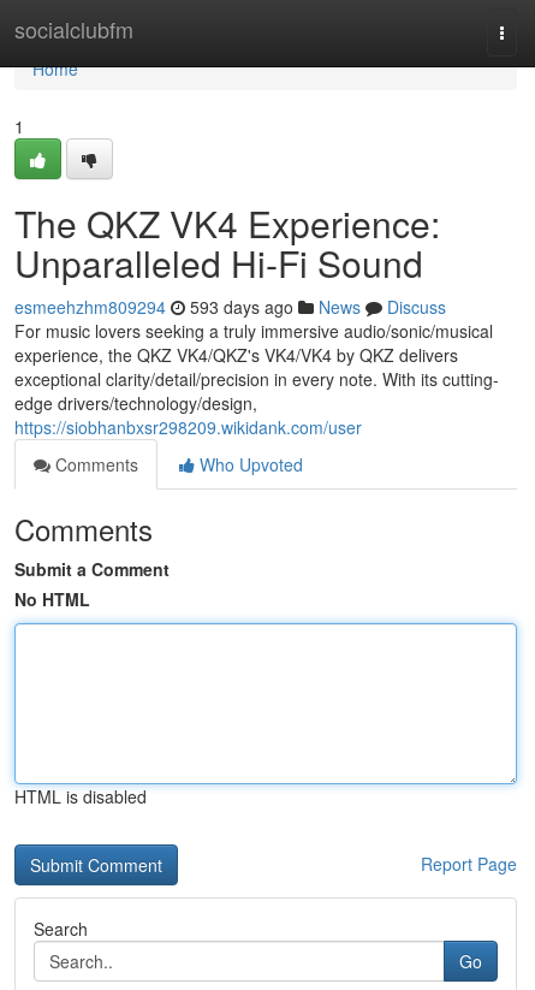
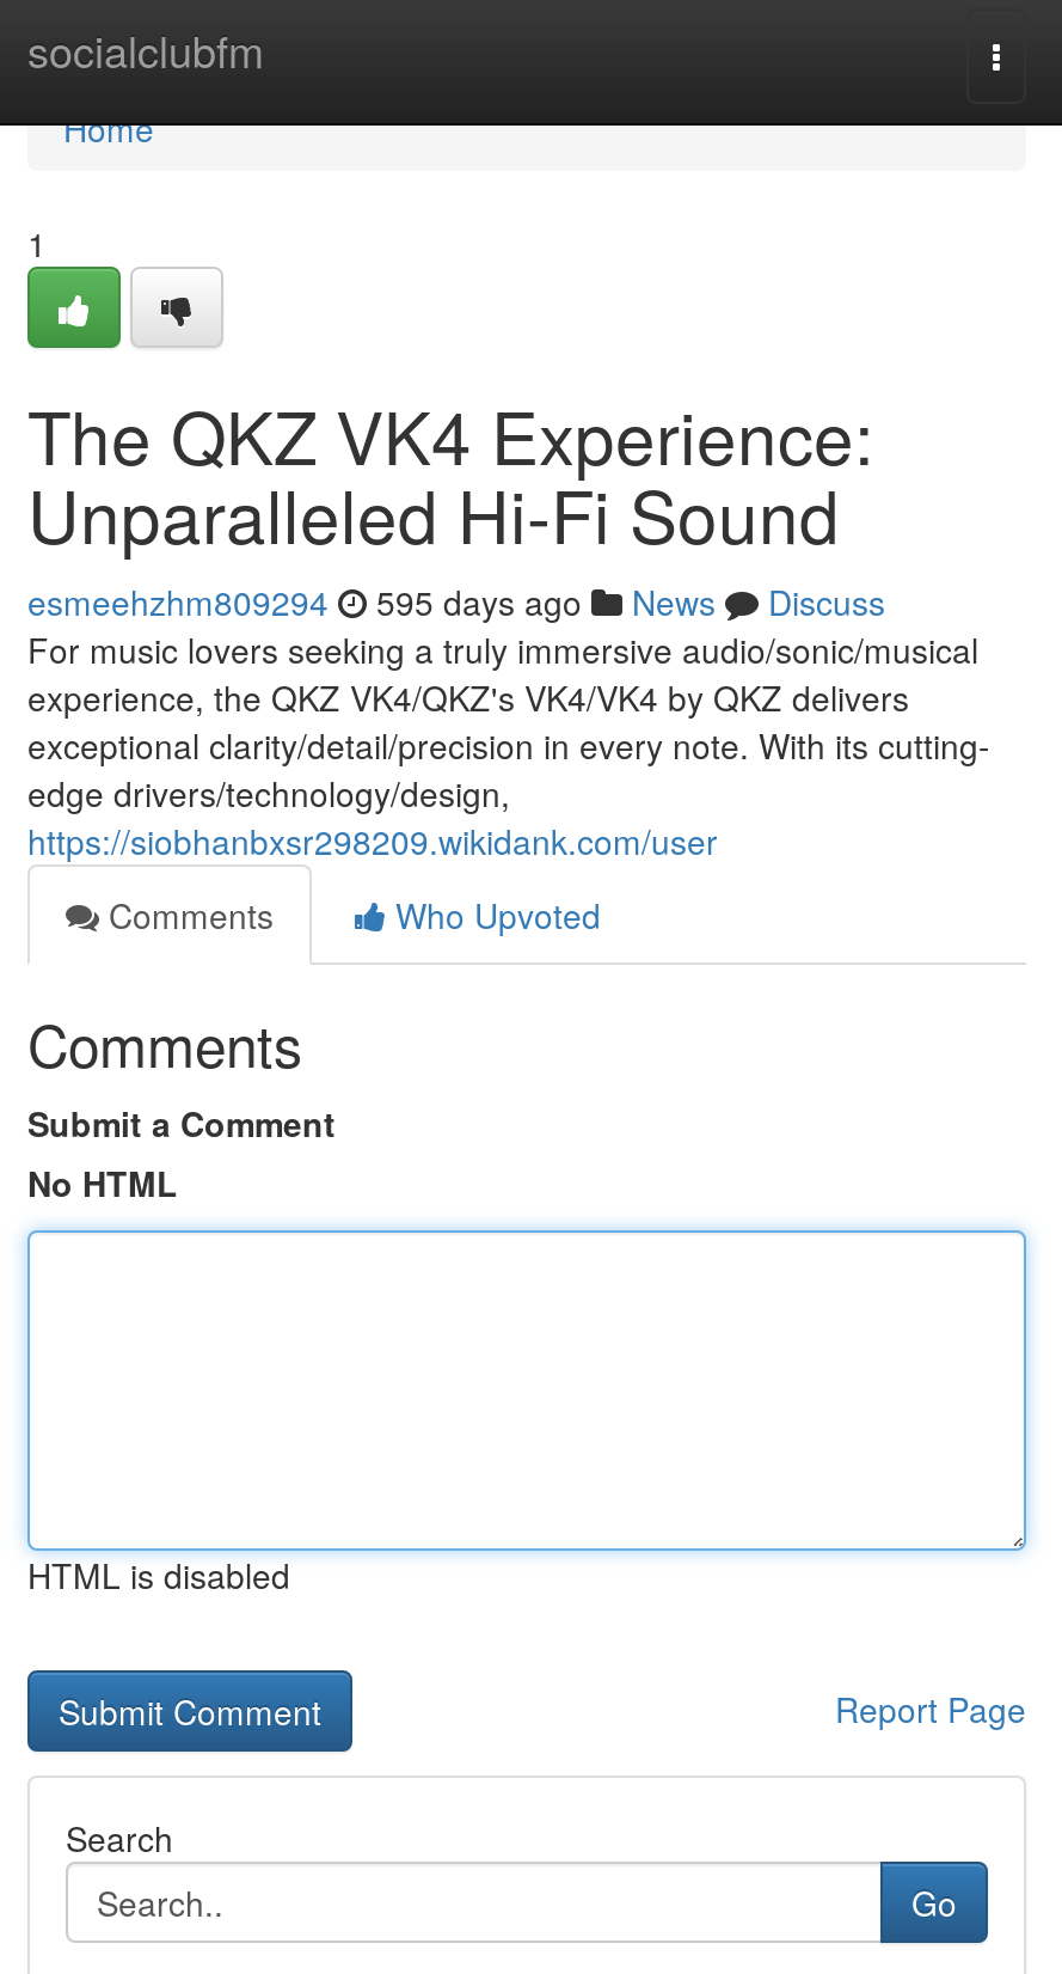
- esmeehzhm809294 593 days ago News Discuss
+ esmeehzhm809294 595 days ago News Discuss
